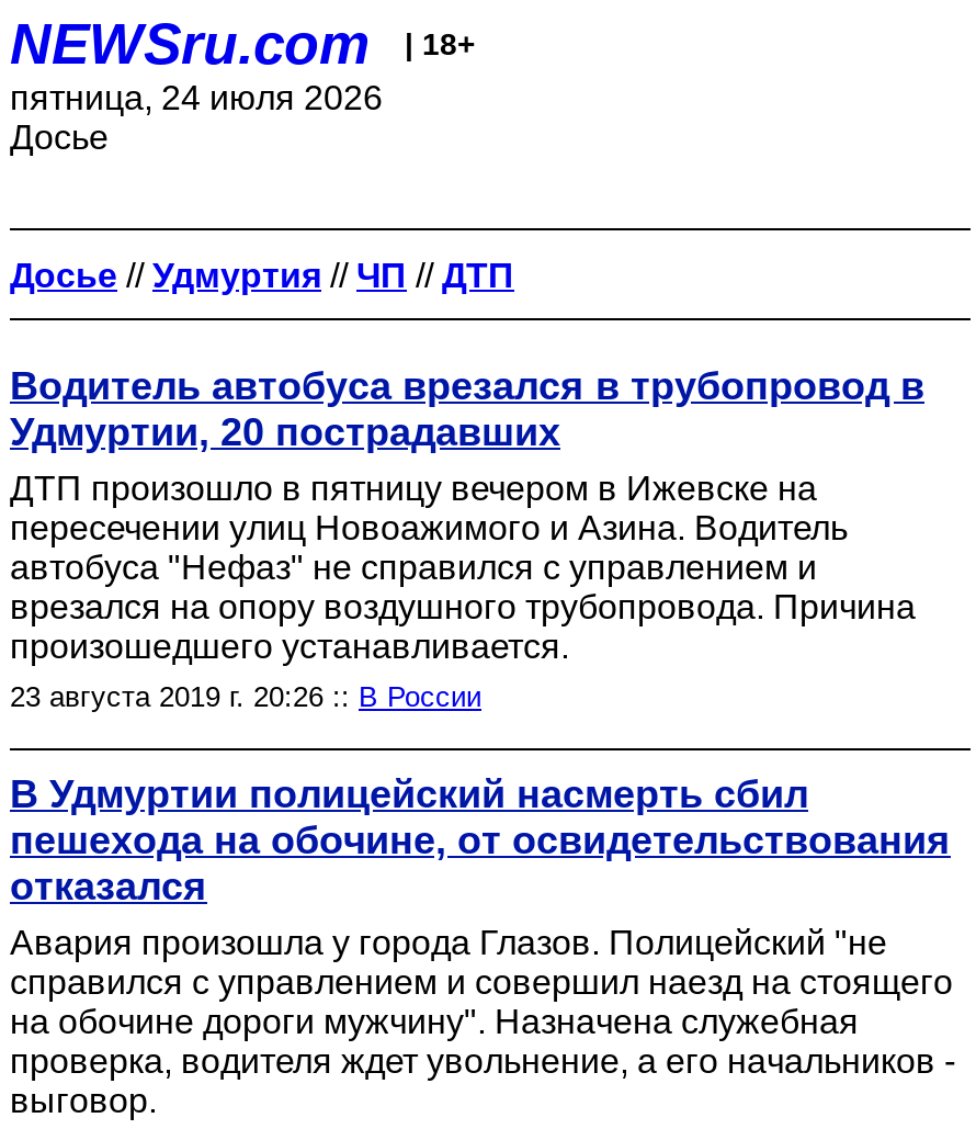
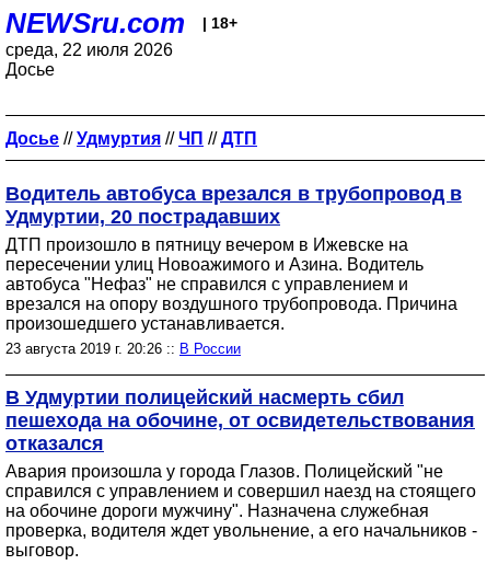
- пятница, 24 июля 2026
+ среда, 22 июля 2026
